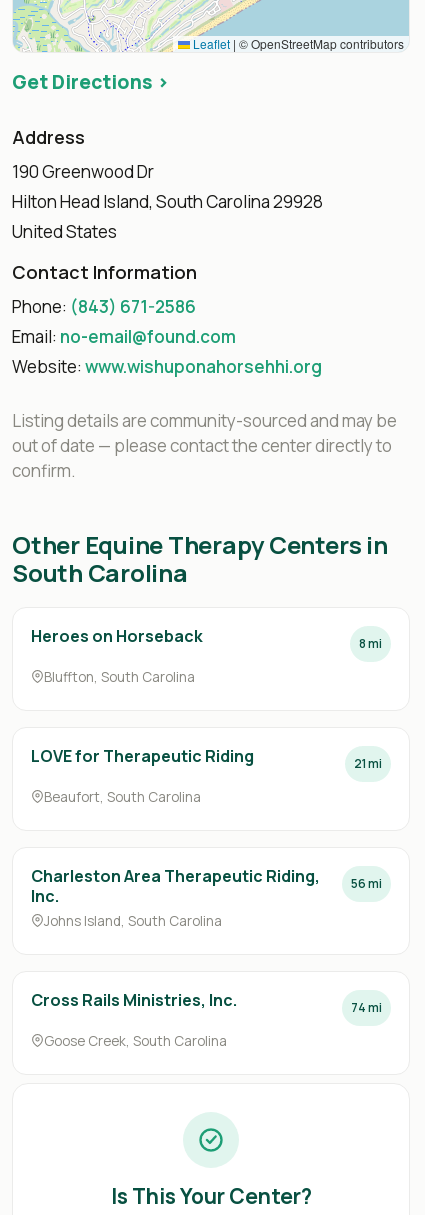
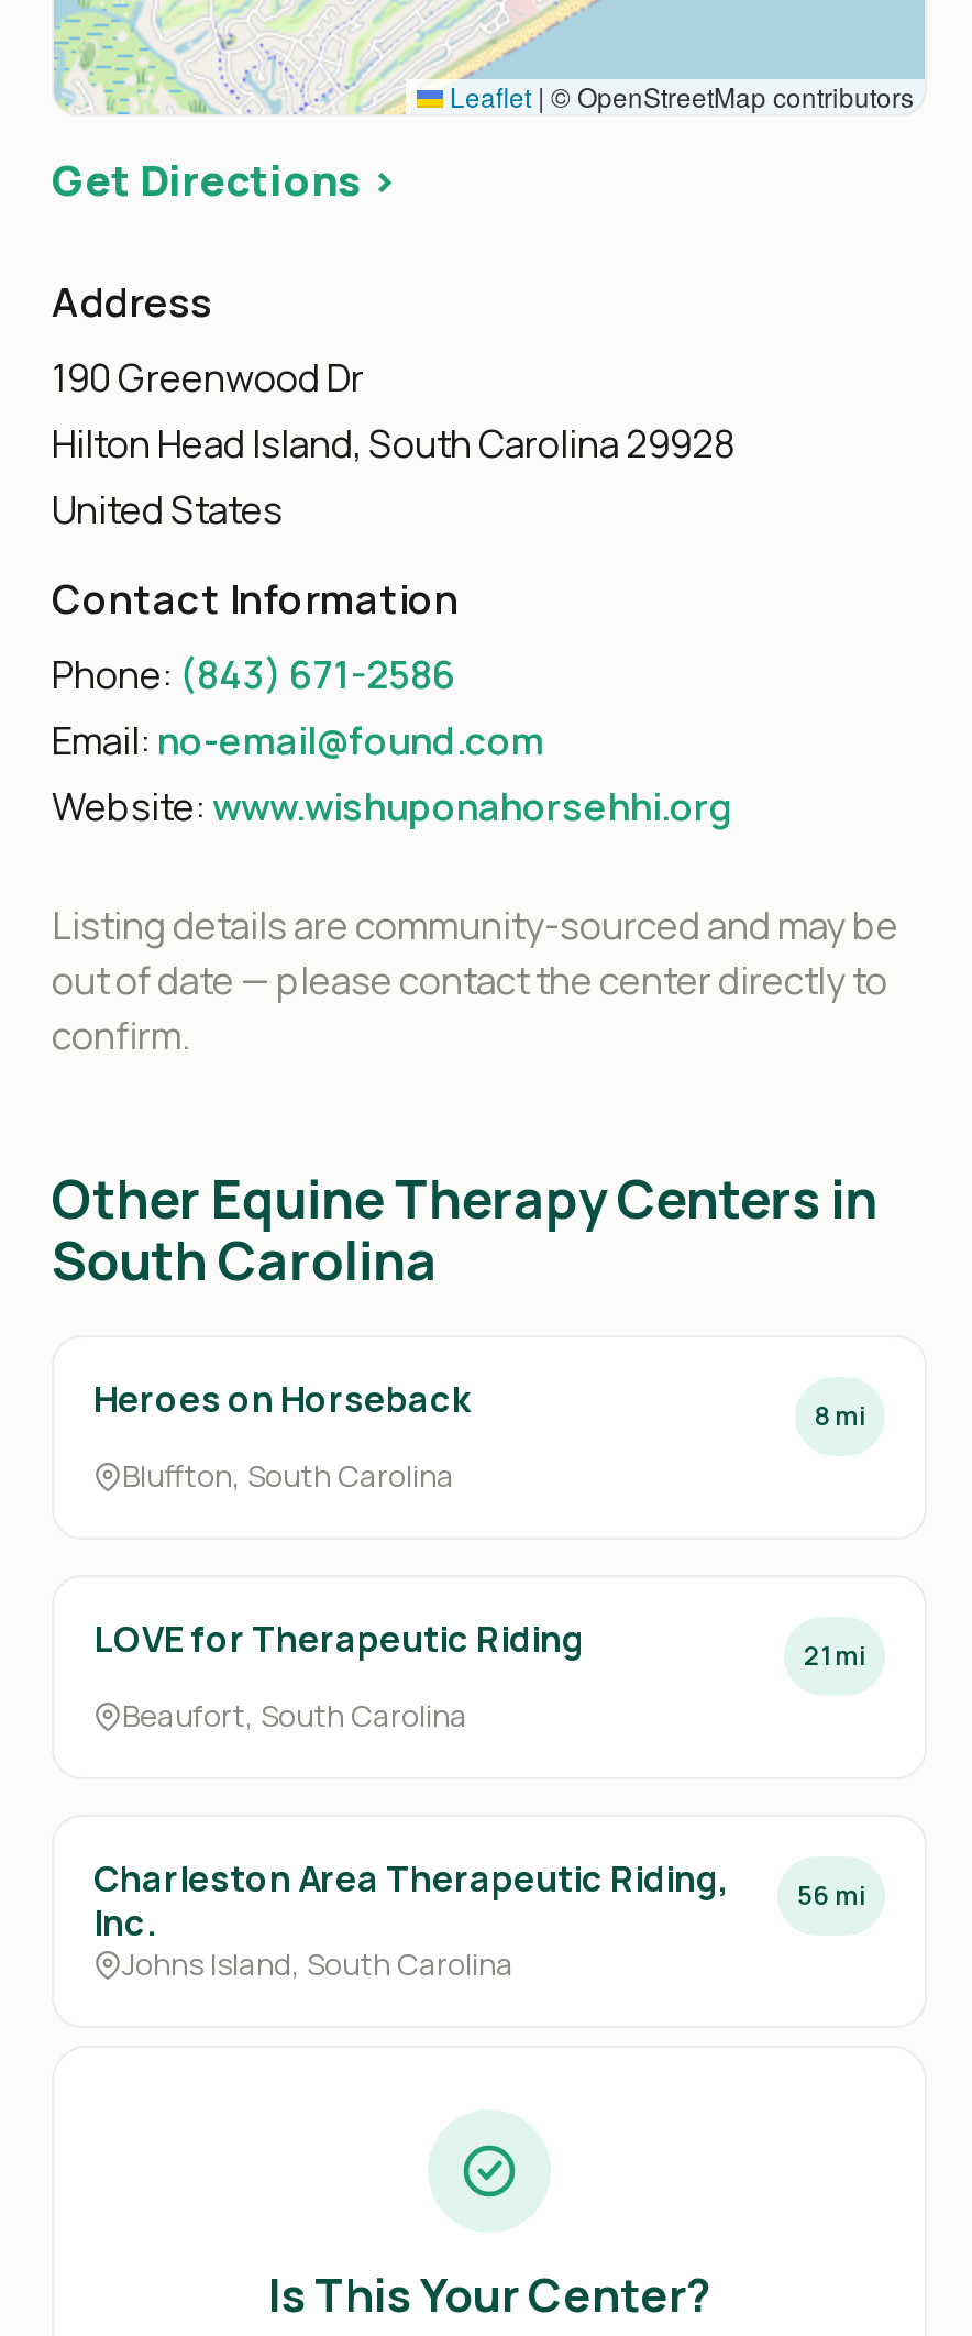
- Cross Rails Ministries, Inc.
- 74 mi
- Goose Creek, South Carolina
